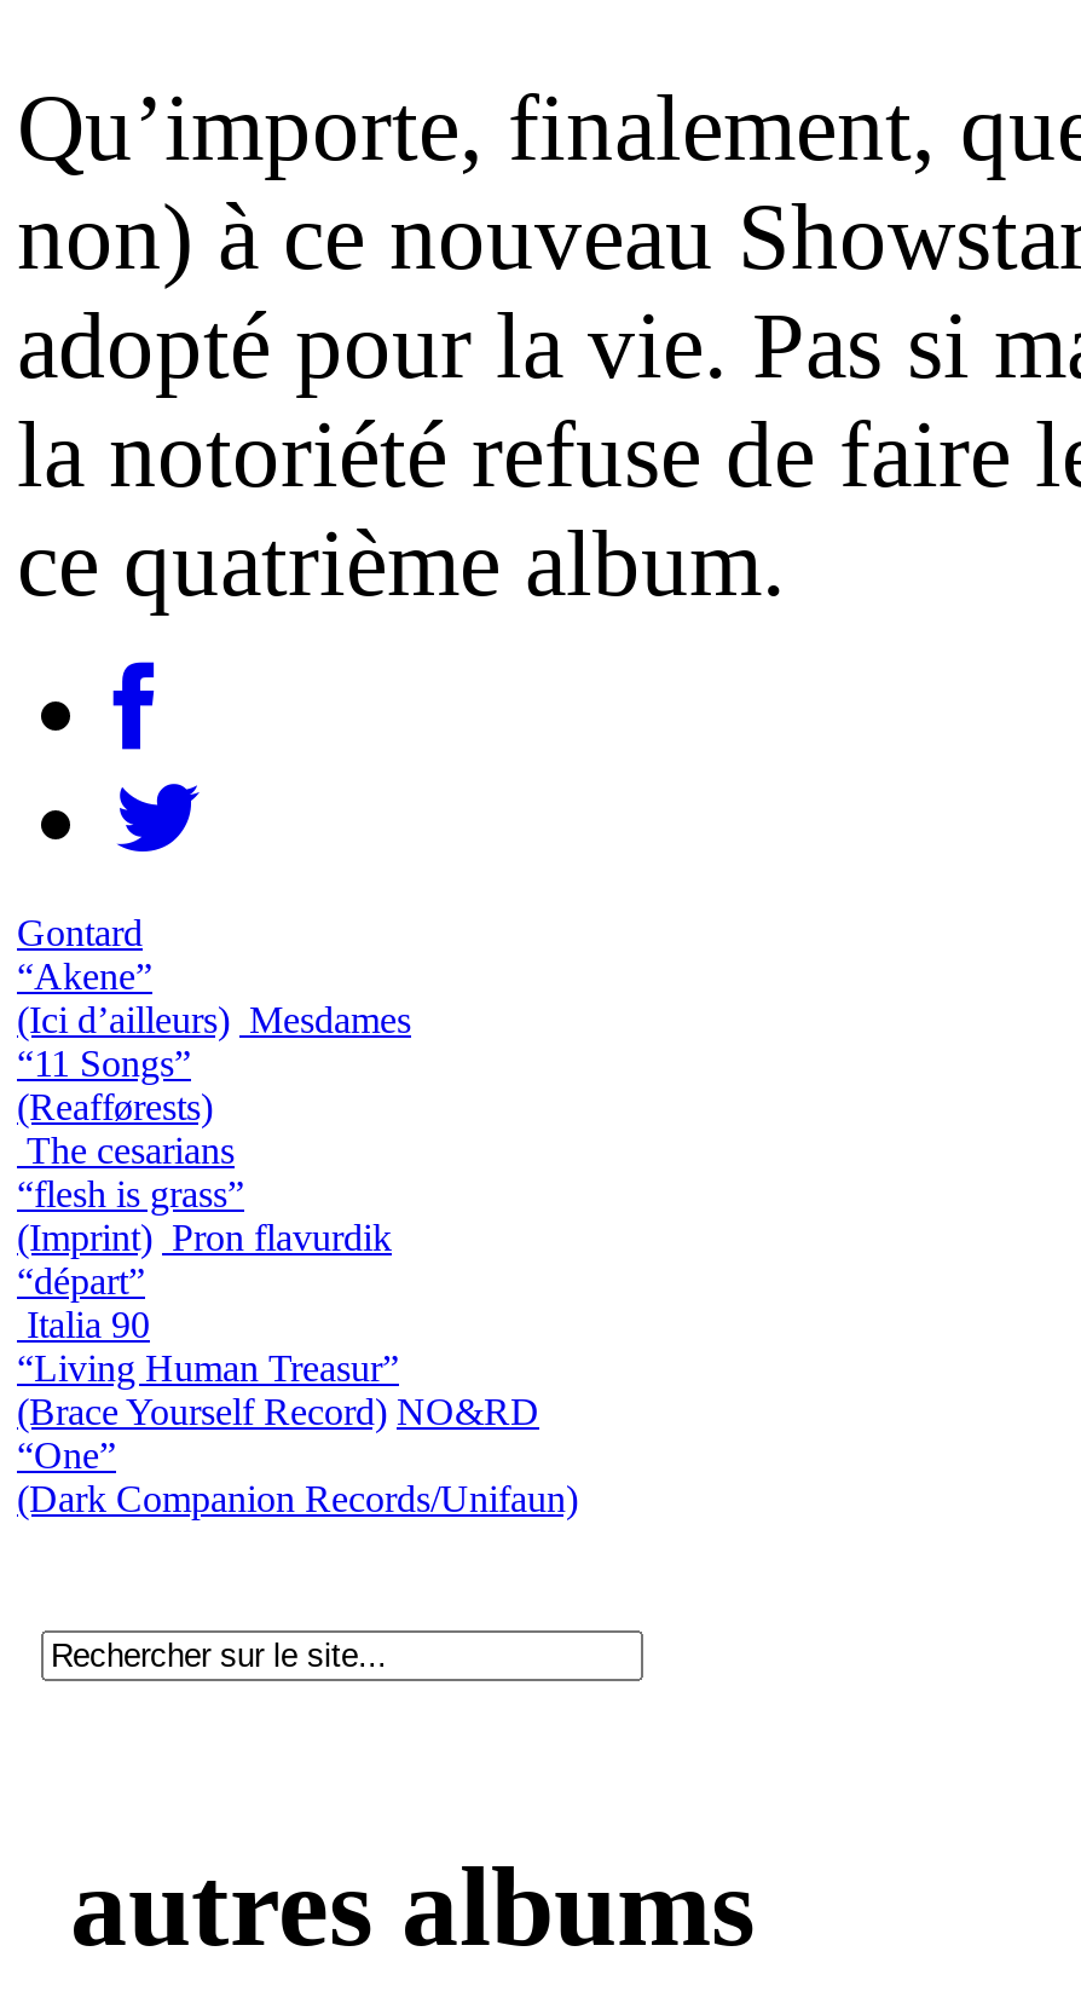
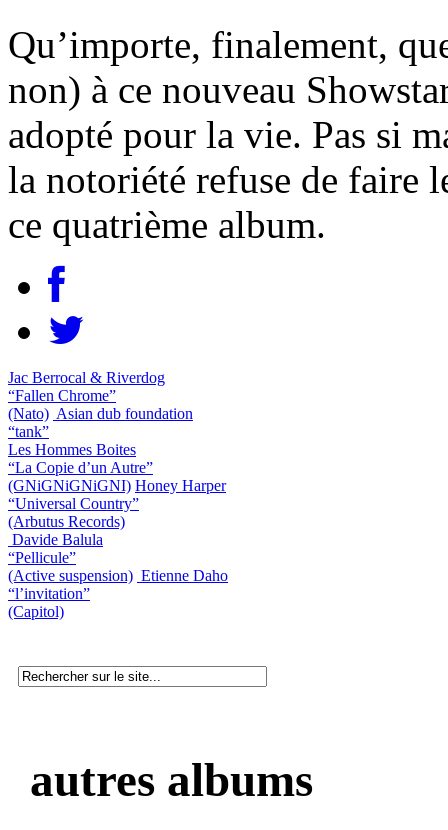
- Gontard
- “Akene”
- (Ici d’ailleurs) Mesdames
- “11 Songs”
- (Reafførests)
- The cesarians
- “flesh is grass”
- (Imprint) Pron flavurdik
- “départ”
- Italia 90
- “Living Human Treasur”
- (Brace Yourself Record) NO&RD
- “One”
- (Dark Companion Records/Unifaun)
+ Jac Berrocal & Riverdog
+ “Fallen Chrome”
+ (Nato) Asian dub foundation
+ “tank”
+ Les Hommes Boites
+ “La Copie d’un Autre”
+ (GNiGNiGNiGNI) Honey Harper
+ “Universal Country”
+ (Arbutus Records)
+ Davide Balula
+ “Pellicule”
+ (Active suspension) Etienne Daho
+ “l’invitation”
+ (Capitol)
